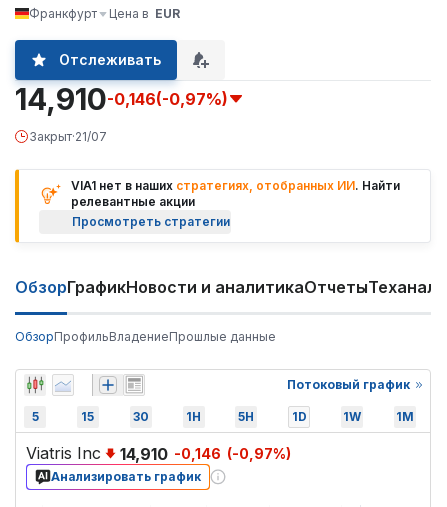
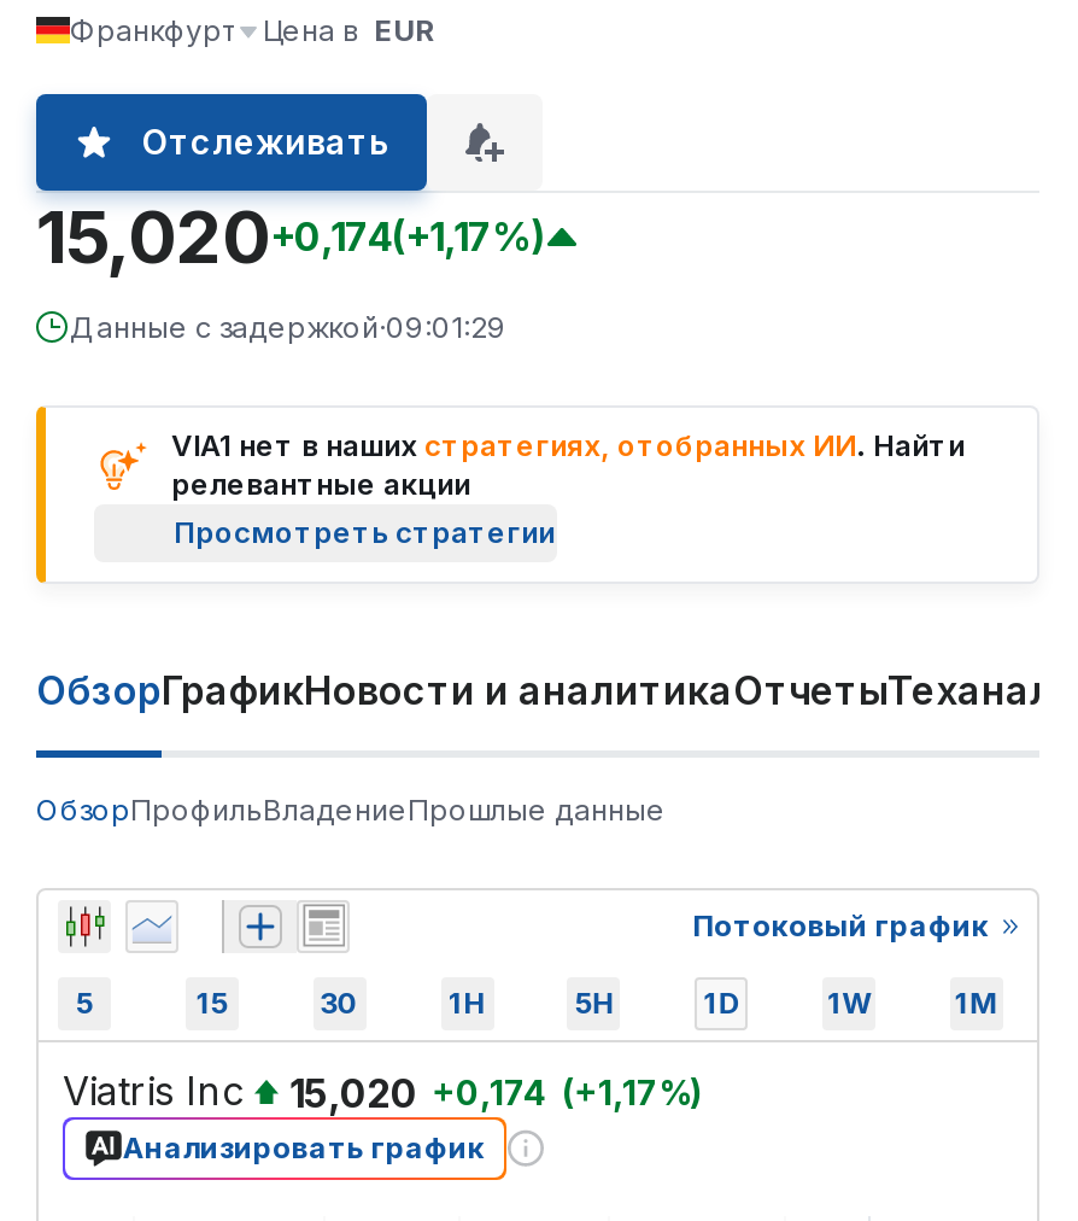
- 14,910-0,146(-0,97%)
- Закрыт·21/07
+ 15,020+0,174(+1,17%)
+ Данные с задержкой·09:01:29

- Viatris Inc 14,910 -0,146 (-0,97%)
+ Viatris Inc 15,020 +0,174 (+1,17%)
